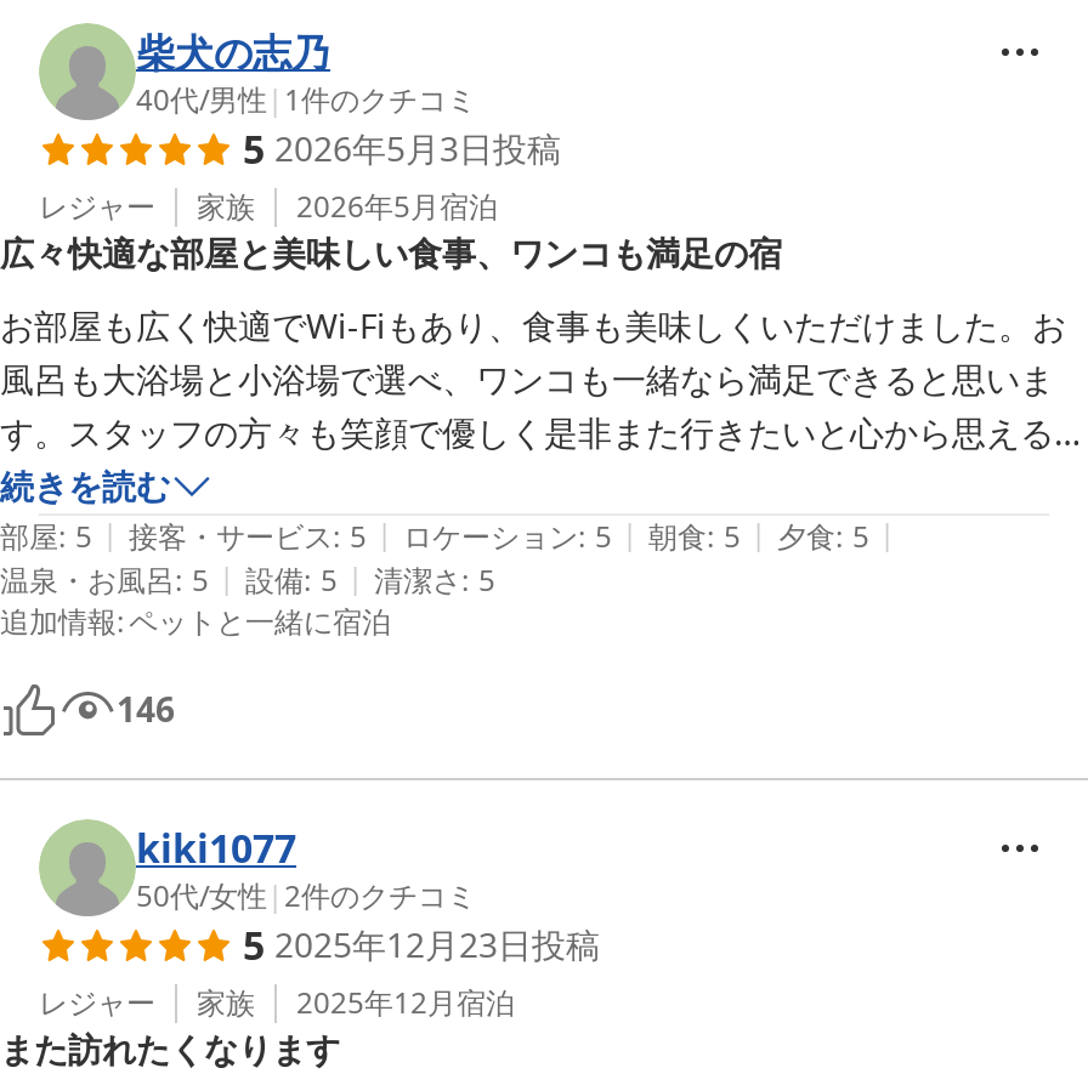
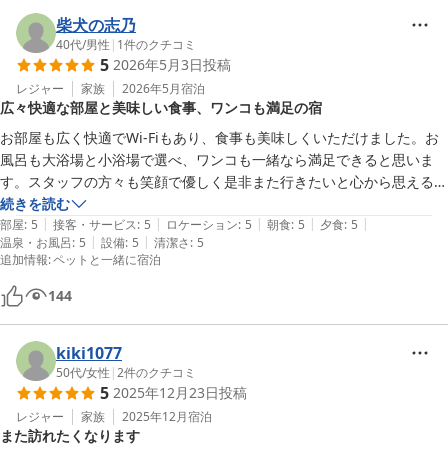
- 146
+ 144
